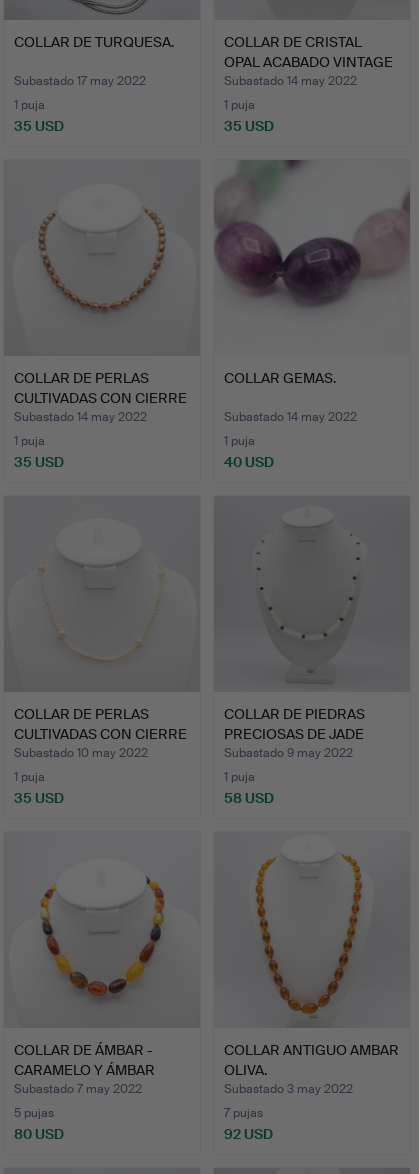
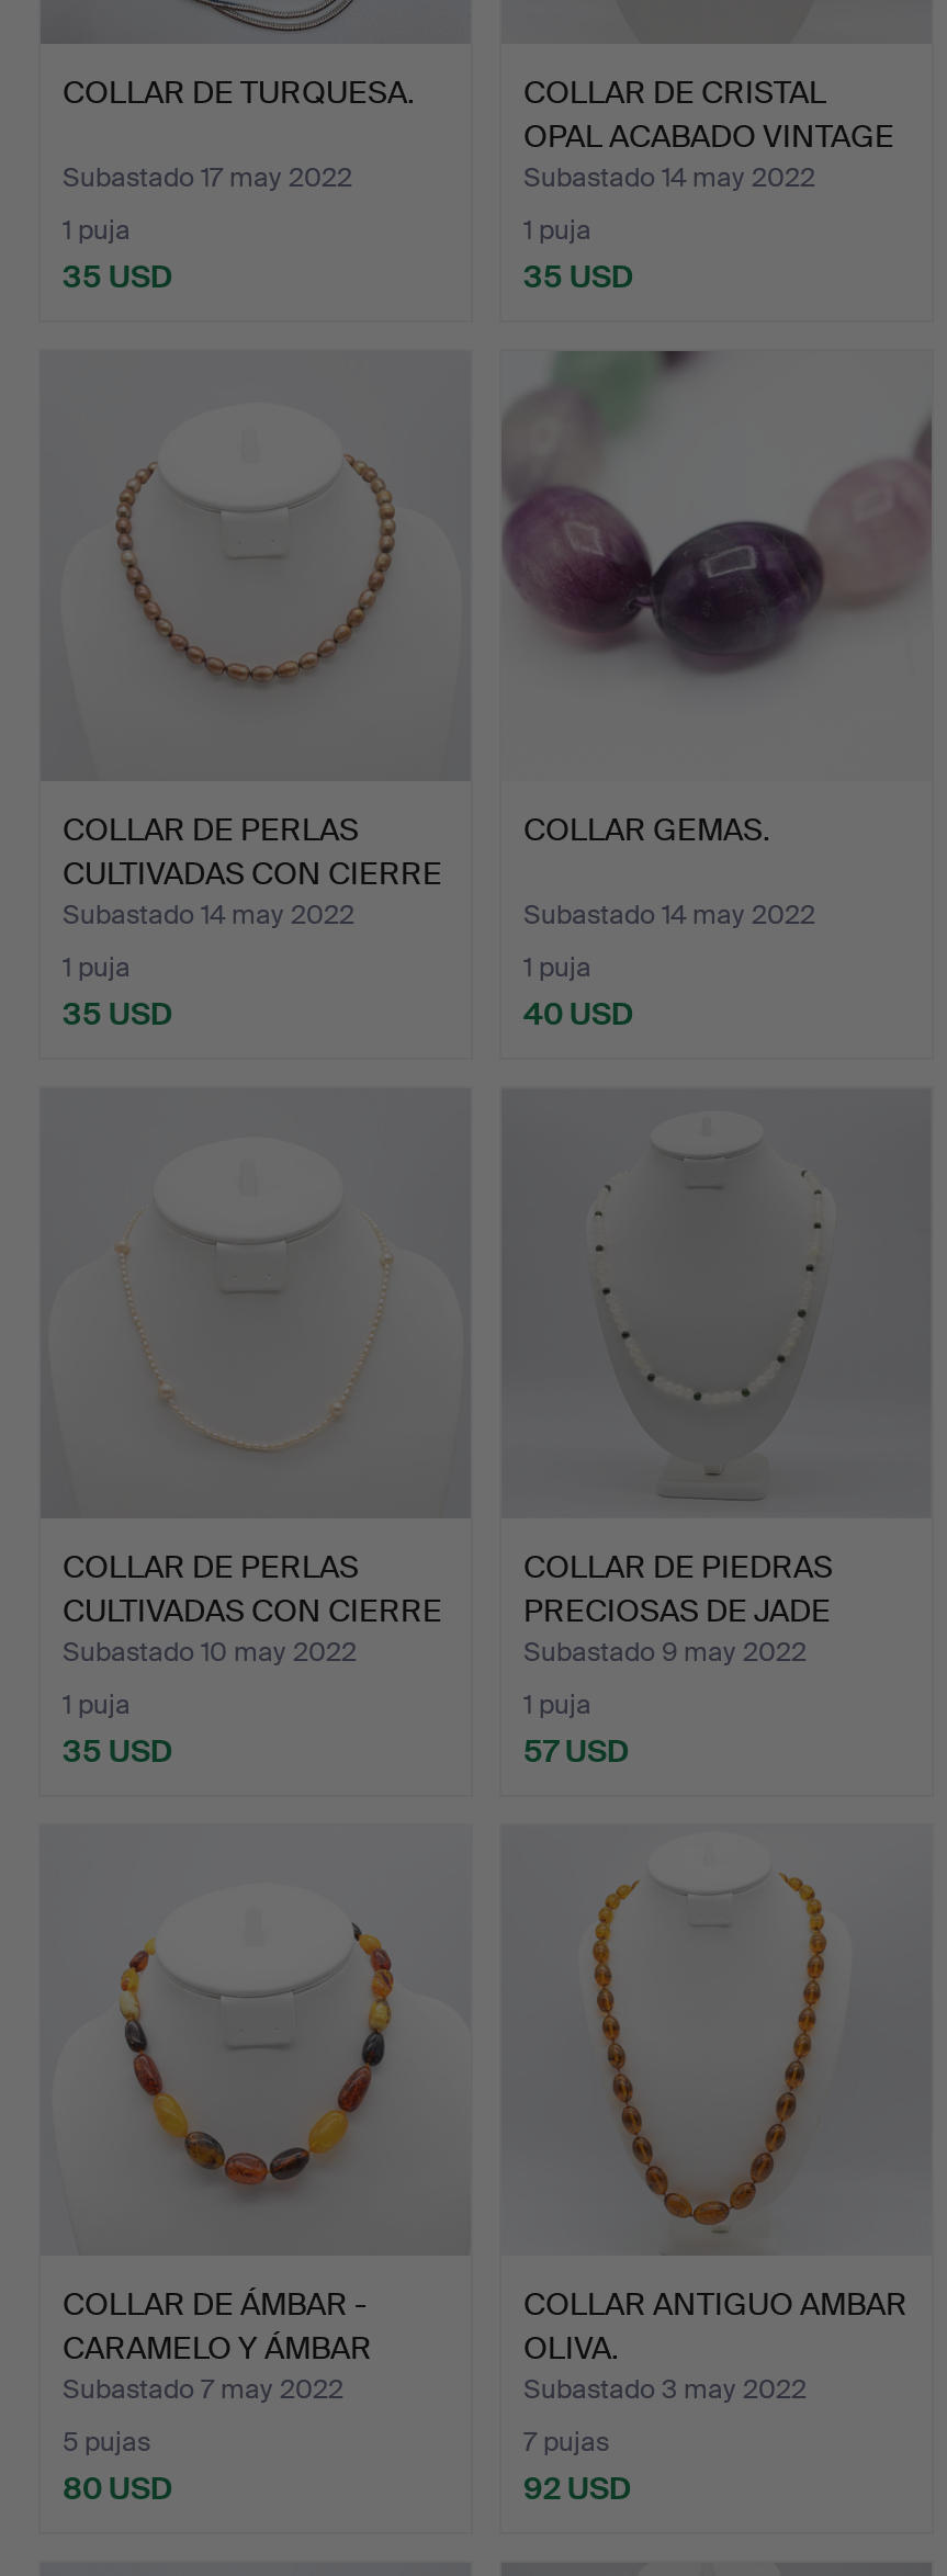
- 58 USD
+ 57 USD
